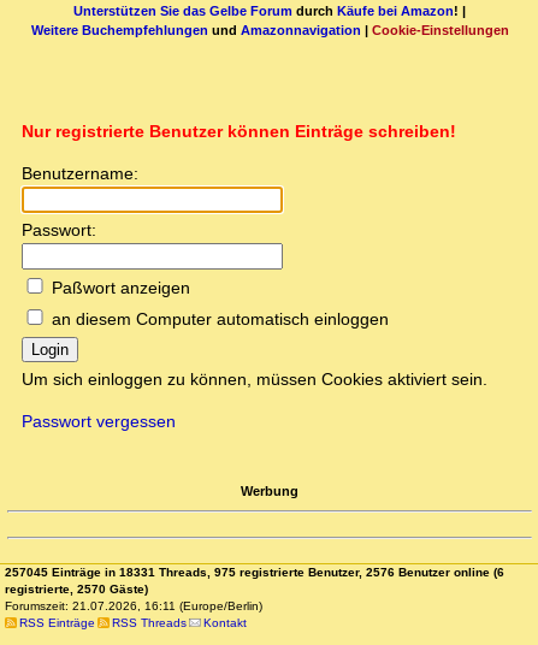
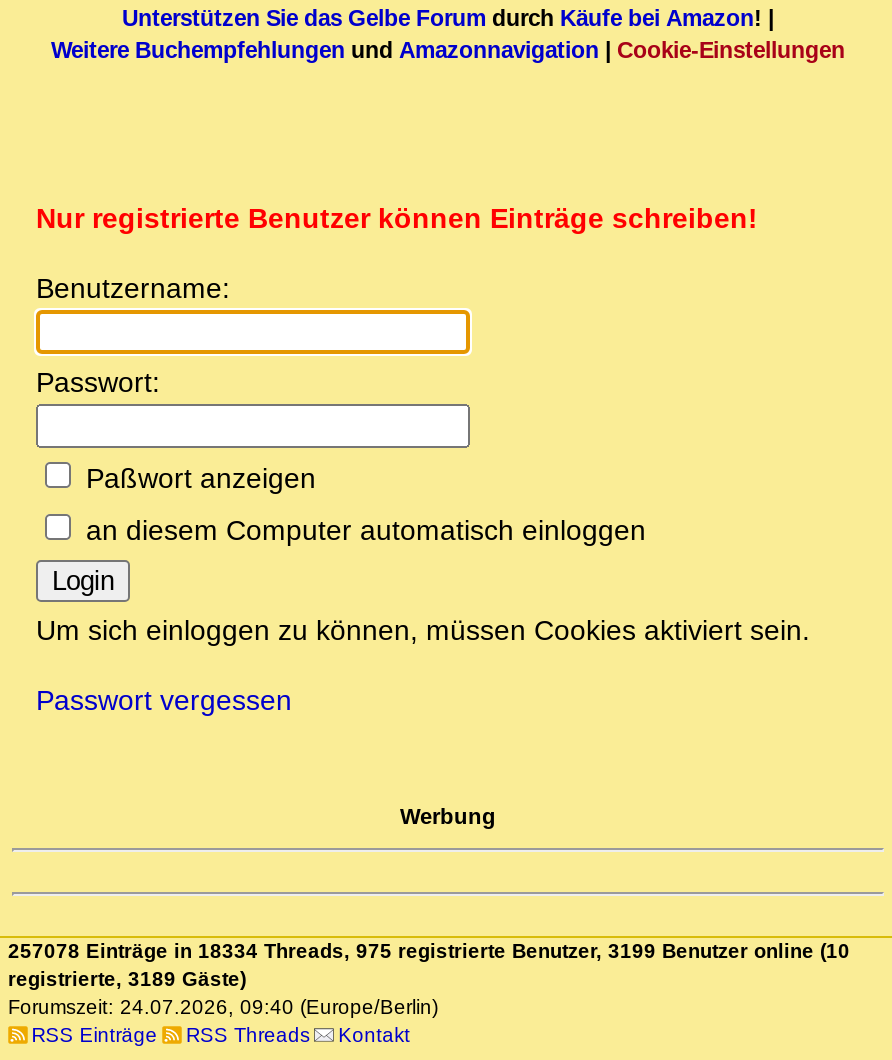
- 257045 Einträge in 18331 Threads, 975 registrierte Benutzer, 2576 Benutzer online (6
+ 257078 Einträge in 18334 Threads, 975 registrierte Benutzer, 3199 Benutzer online (10

- registrierte, 2570 Gäste)
+ registrierte, 3189 Gäste)

- Forumszeit: 21.07.2026, 16:11 (Europe/Berlin)
+ Forumszeit: 24.07.2026, 09:40 (Europe/Berlin)
